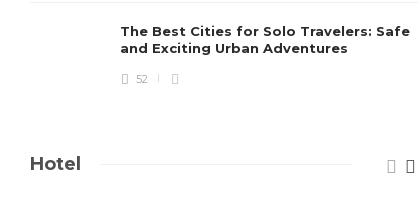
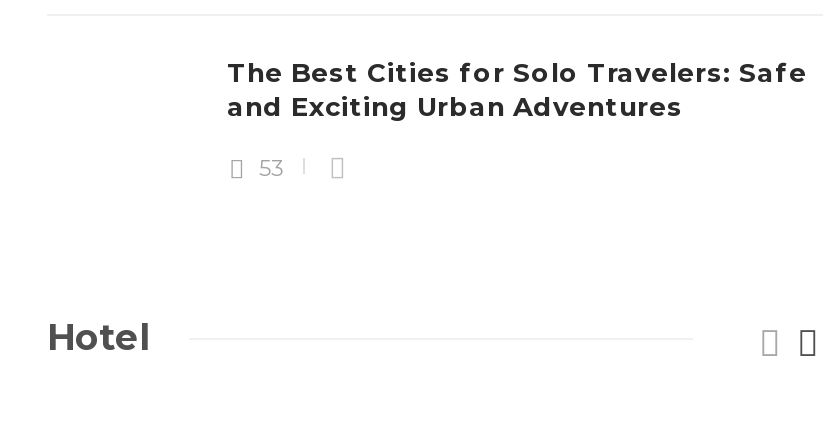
- 52
+ 53
